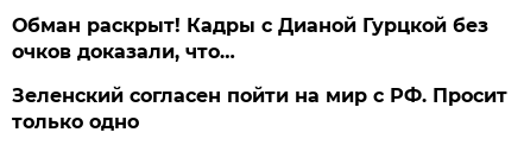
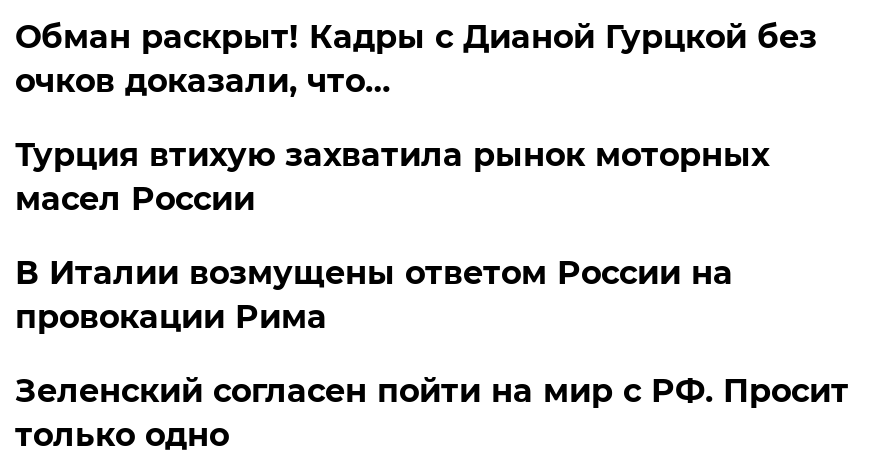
+ Турция втихую захватила рынок моторных
+ масел России
+ В Италии возмущены ответом России на
+ провокации Рима
